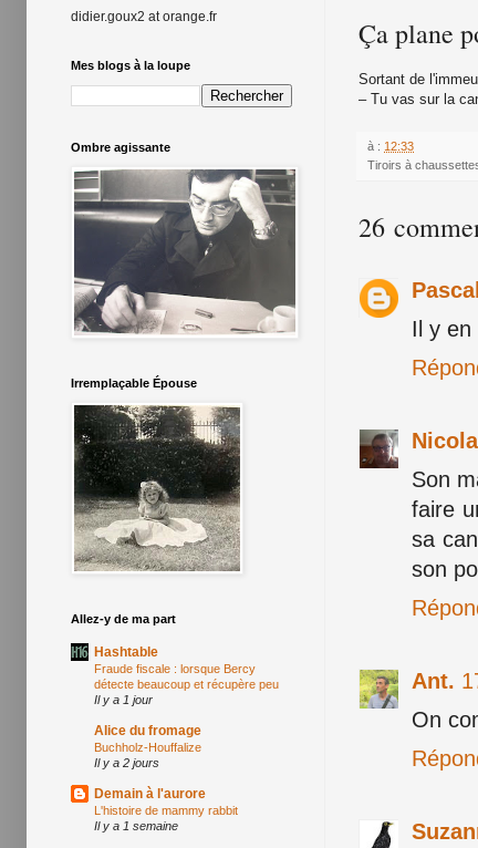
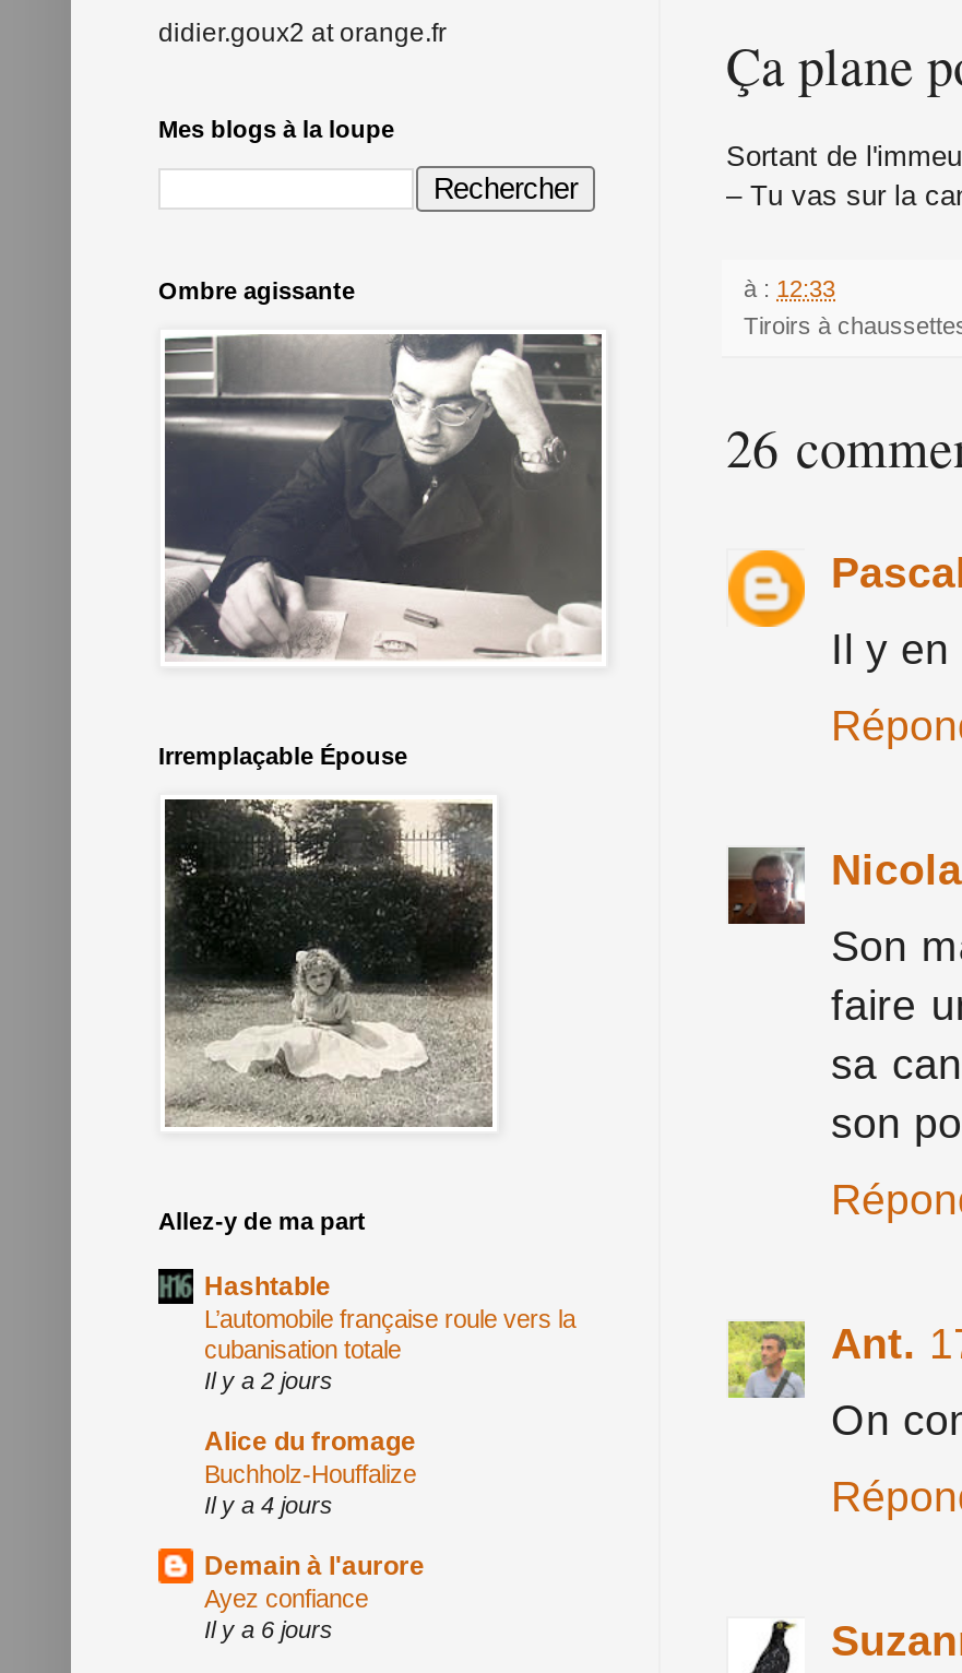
- Fraude fiscale : lorsque Bercy
- détecte beaucoup et récupère peu
- Il y a 1 jour
+ L’automobile française roule vers la
+ cubanisation totale
+ Il y a 2 jours

- Il y a 2 jours
+ Il y a 4 jours

- L'histoire de mammy rabbit
- Il y a 1 semaine
+ Ayez confiance
+ Il y a 6 jours
